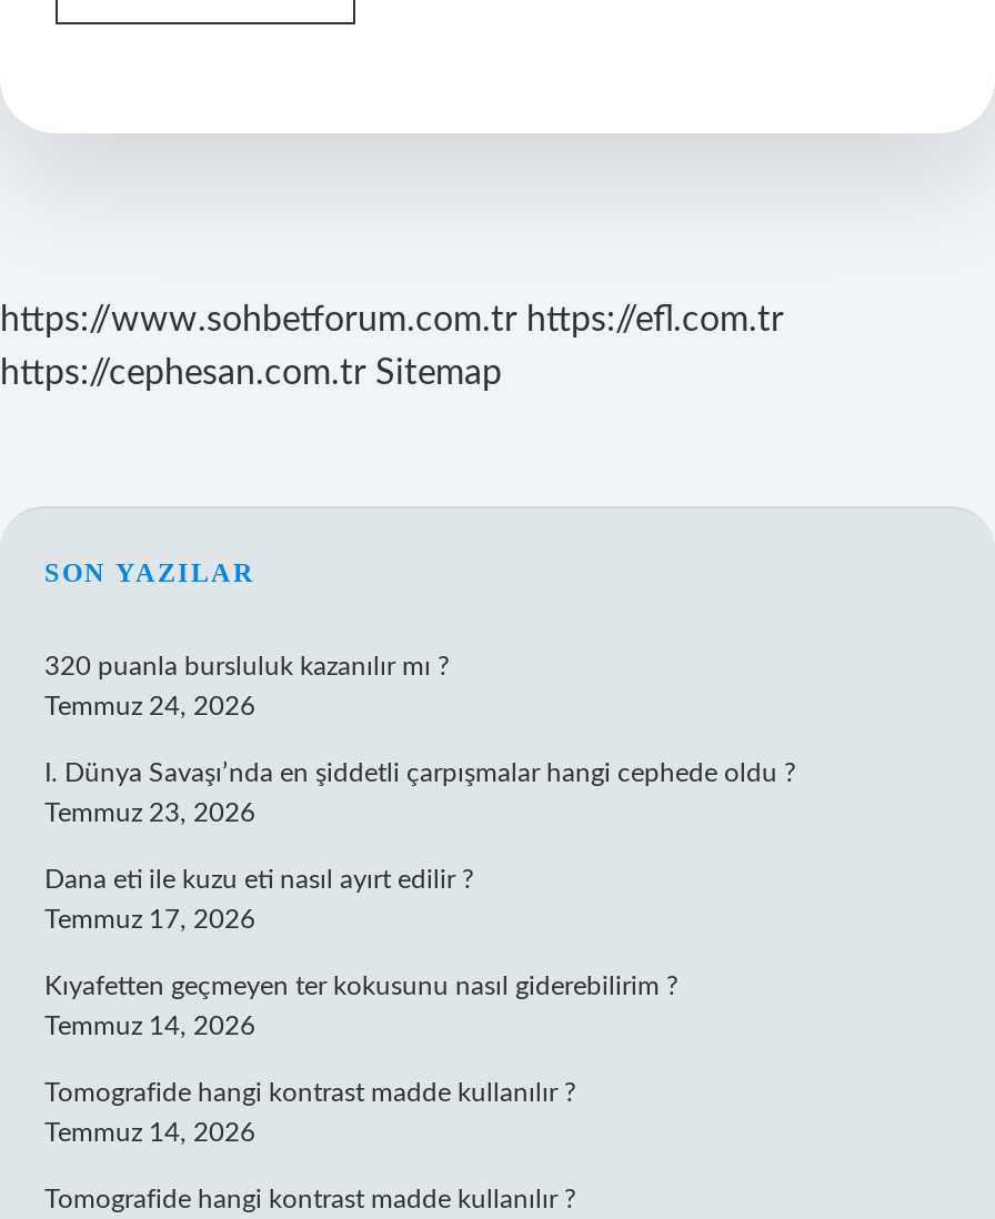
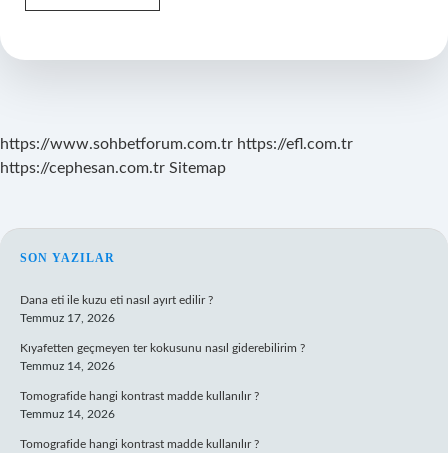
- 320 puanla bursluluk kazanılır mı ?
- Temmuz 24, 2026
- I. Dünya Savaşı’nda en şiddetli çarpışmalar hangi cephede oldu ?
- Temmuz 23, 2026
